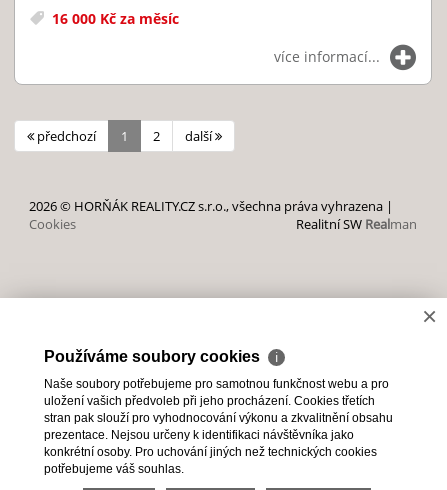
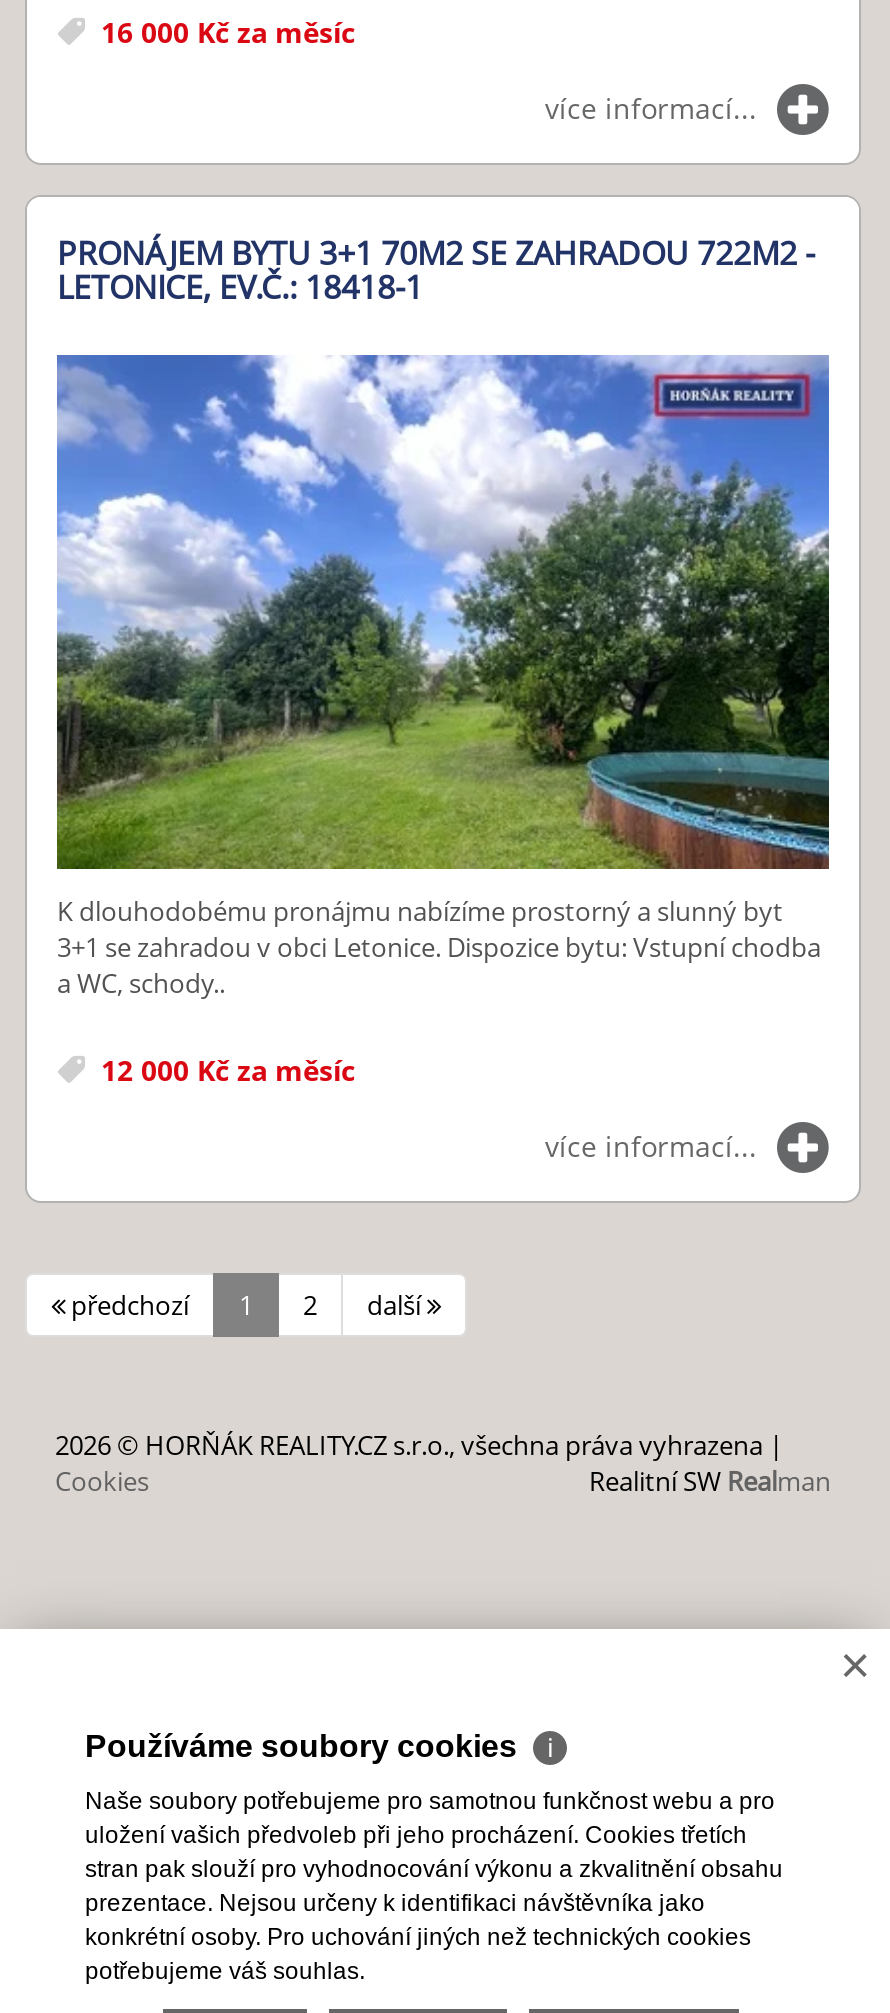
+ [image]
+ K dlouhodobému pronájmu nabízíme prostorný a slunný byt
+ 3+1 se zahradou v obci Letonice. Dispozice bytu: Vstupní chodba
+ a WC, schody..
+ 12 000 Kč za měsíc
+ více informací...

+ PRONÁJEM BYTU 3+1 70M2 SE ZAHRADOU 722M2 -
+ LETONICE, EV.Č.: 18418-1
